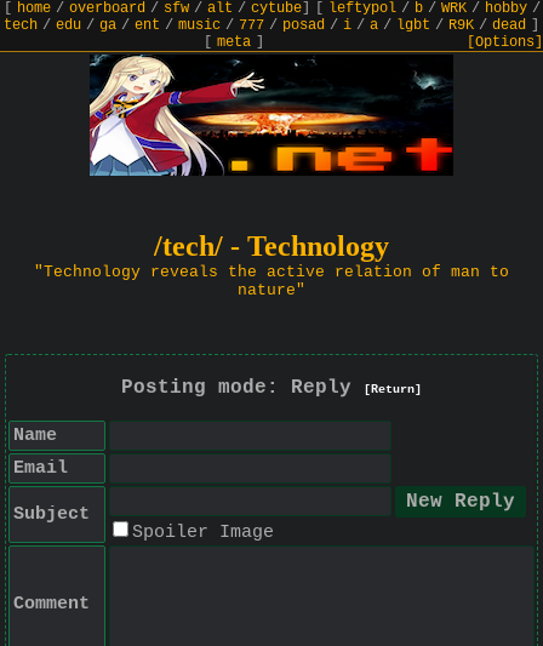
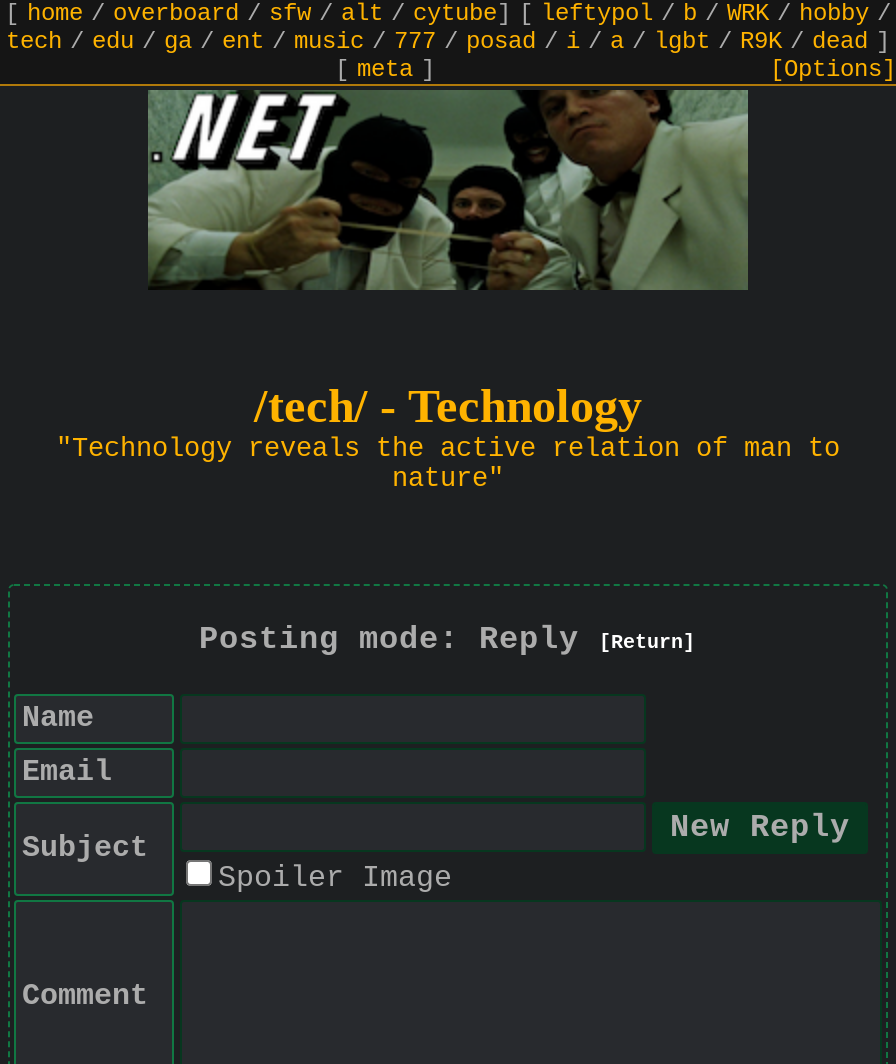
- [image]
+ [image]
